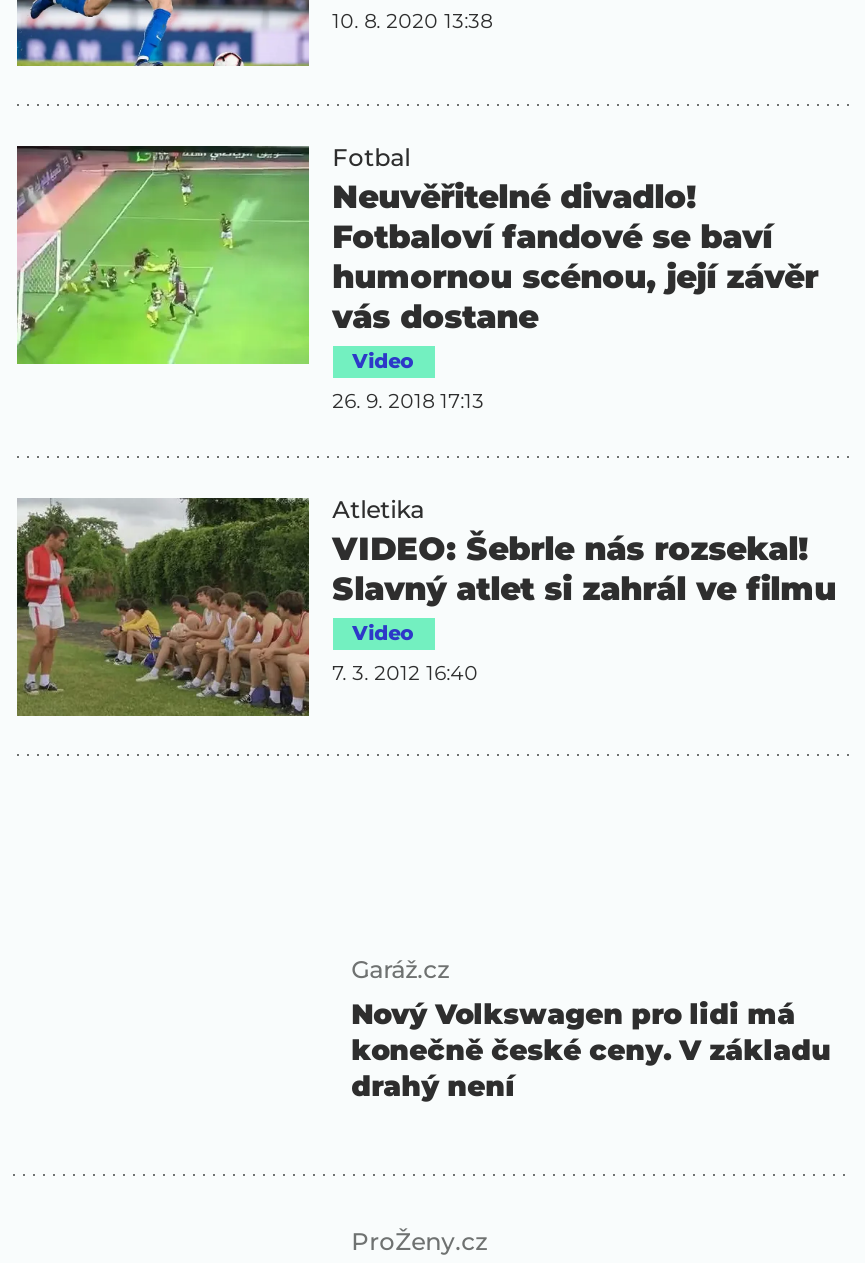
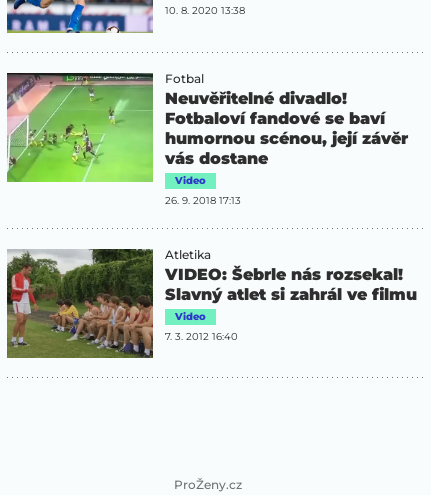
- Garáž.cz
- Nový Volkswagen pro lidi má
- konečně české ceny. V základu
- drahý není
